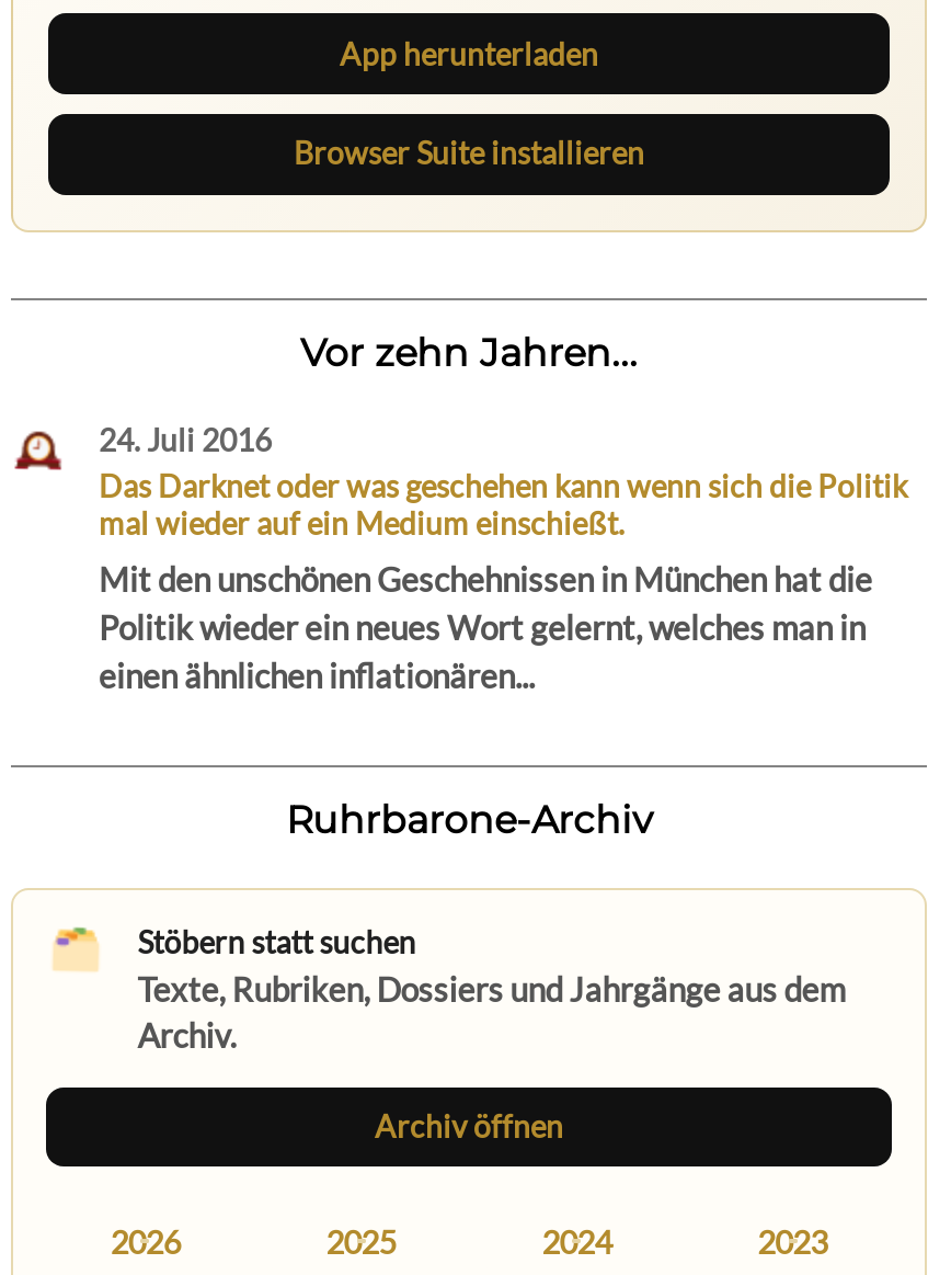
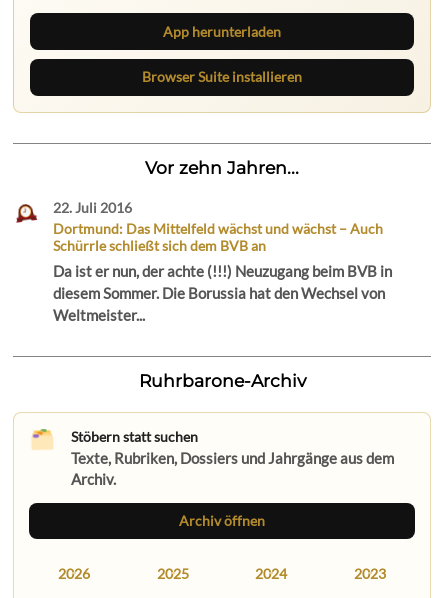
- 24. Juli 2016
- Das Darknet oder was geschehen kann wenn sich die Politik
- mal wieder auf ein Medium einschießt.
- Mit den unschönen Geschehnissen in München hat die
- Politik wieder ein neues Wort gelernt, welches man in
- einen ähnlichen inflationären...
+ 22. Juli 2016
+ Dortmund: Das Mittelfeld wächst und wächst – Auch
+ Schürrle schließt sich dem BVB an
+ Da ist er nun, der achte (!!!) Neuzugang beim BVB in
+ diesem Sommer. Die Borussia hat den Wechsel von
+ Weltmeister...
